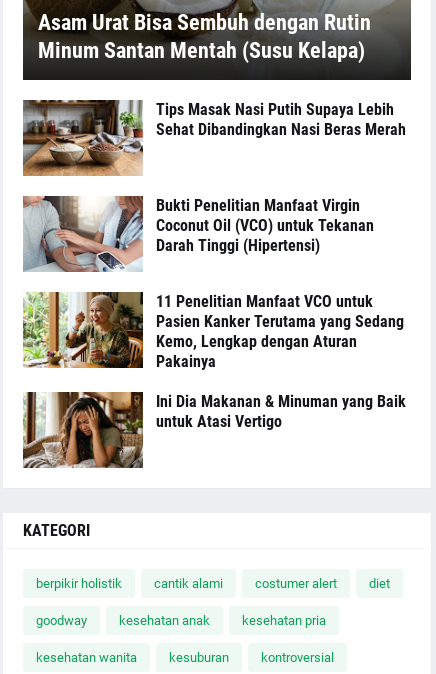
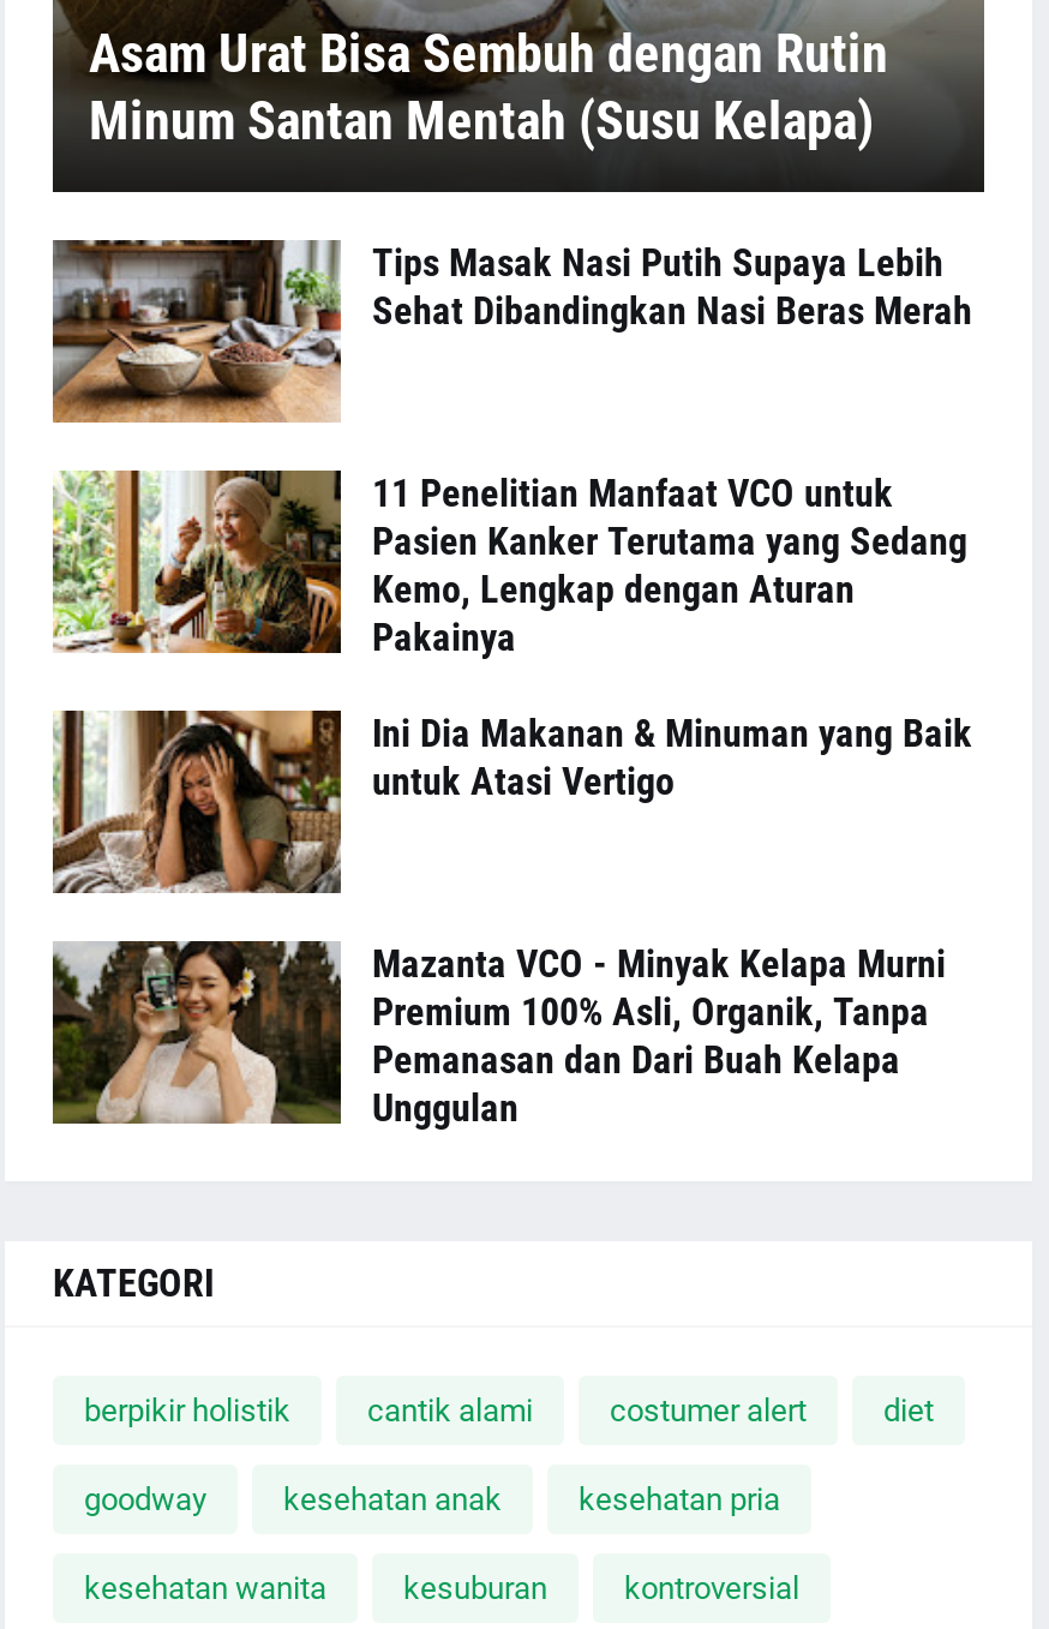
- [image]
- Bukti Penelitian Manfaat Virgin
- Coconut Oil (VCO) untuk Tekanan
- Darah Tinggi (Hipertensi)

moved up: [image] | 11 Penelitian Manfaat VCO untuk | Pasien Kanker Terutama yang Sedang | Kemo, Lengkap dengan Aturan | Pakainya | Ini Dia Makanan & Minuman yang Baik | untuk Atasi Vertigo

+ [image]
+ Mazanta VCO - Minyak Kelapa Murni
+ Premium 100% Asli, Organik, Tanpa
+ Pemanasan dan Dari Buah Kelapa
+ Unggulan
